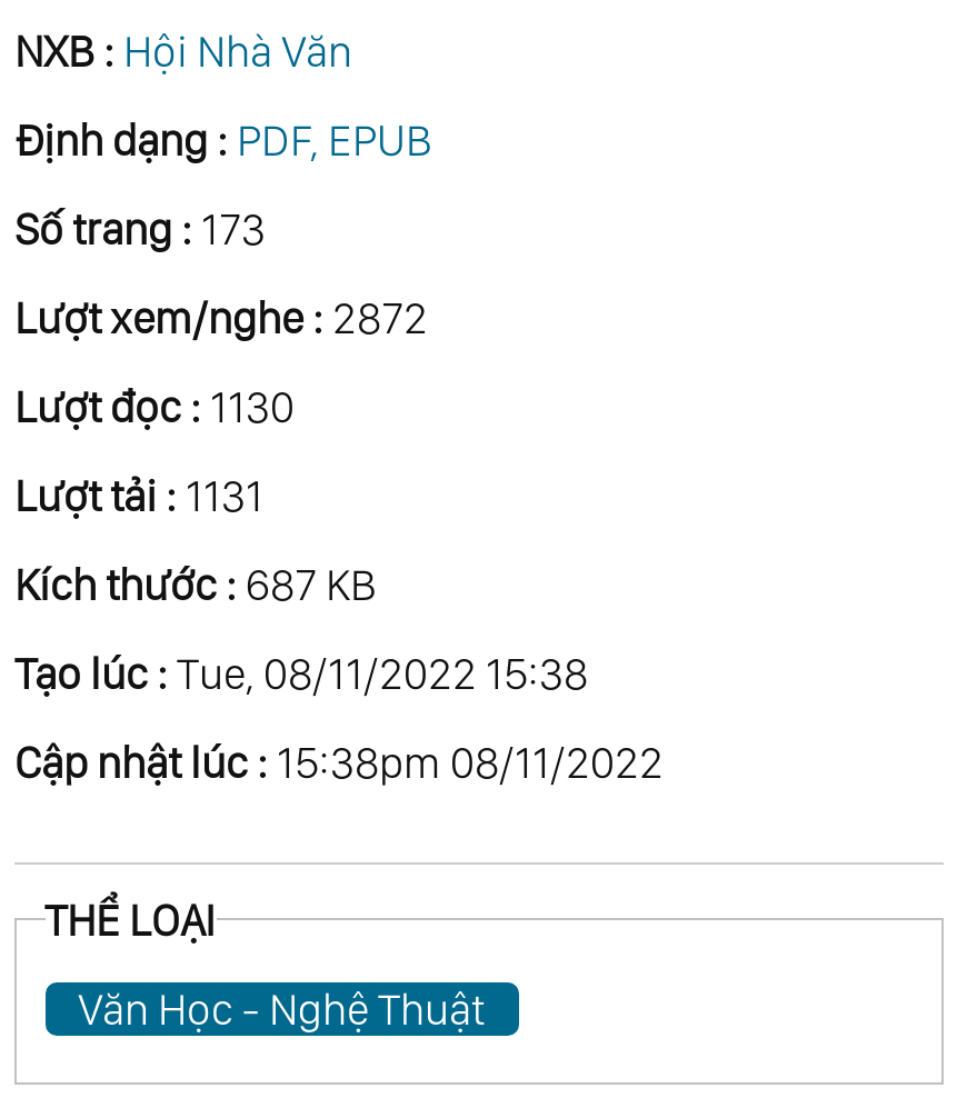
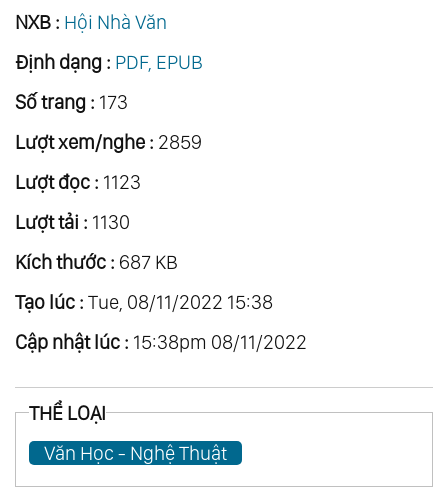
- Lượt xem/nghe : 2872
+ Lượt xem/nghe : 2859

- Lượt đọc : 1130
+ Lượt đọc : 1123

- Lượt tải : 1131
+ Lượt tải : 1130
